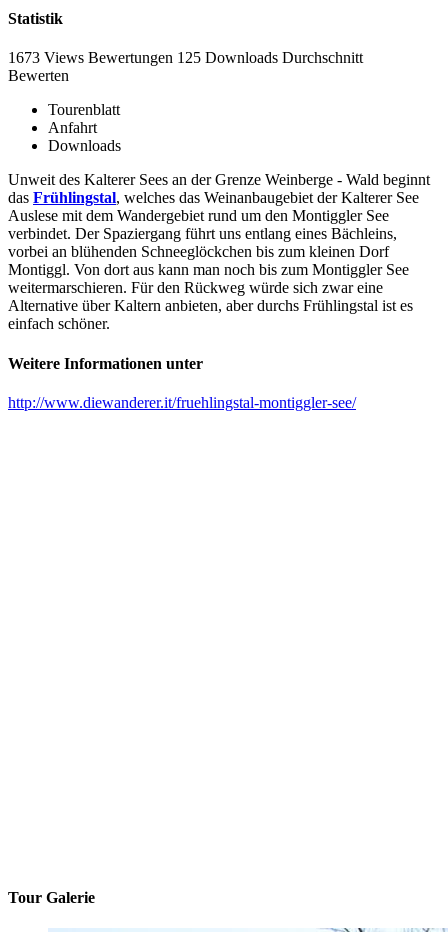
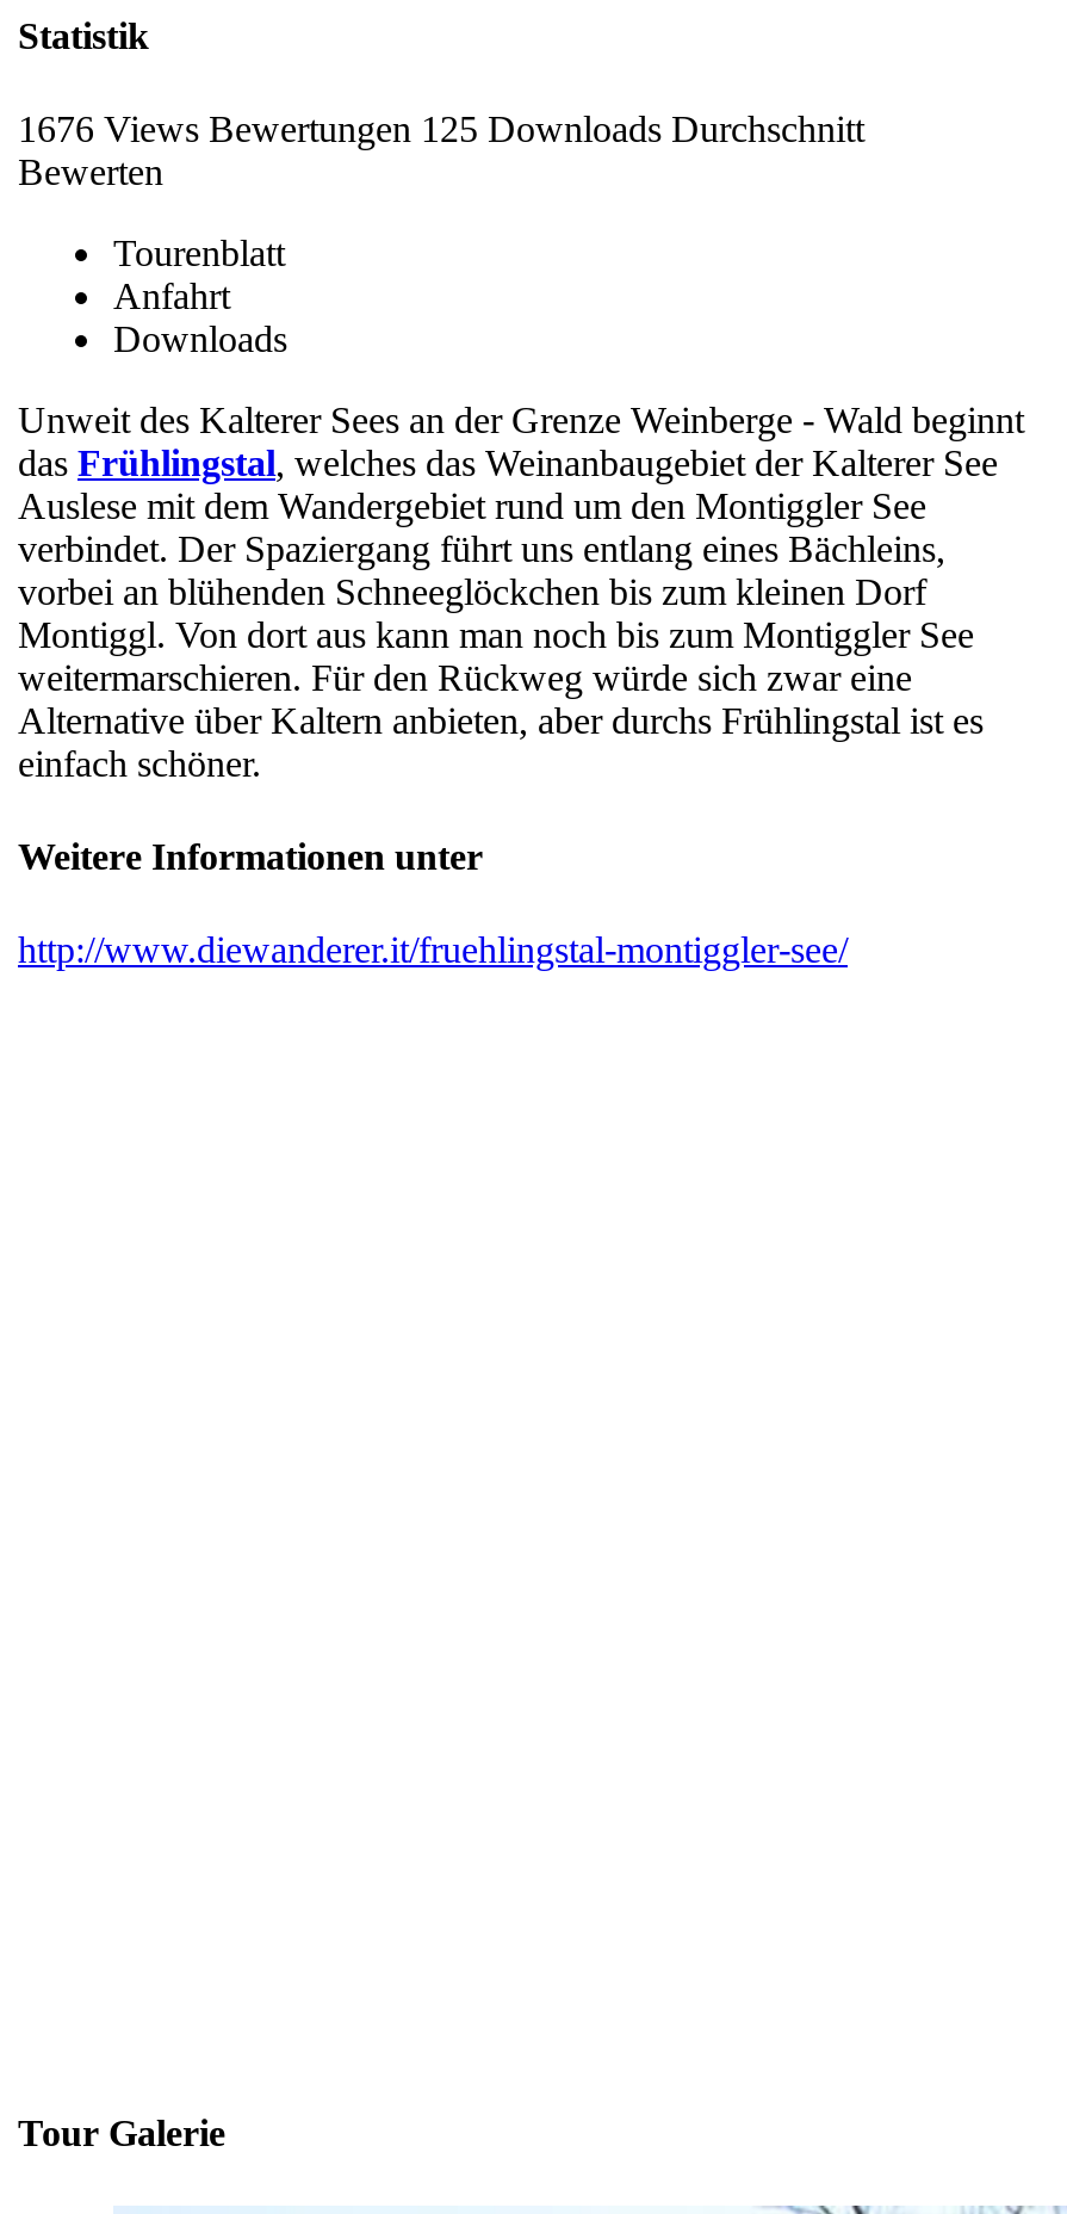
- 1673 Views Bewertungen 125 Downloads Durchschnitt
+ 1676 Views Bewertungen 125 Downloads Durchschnitt
